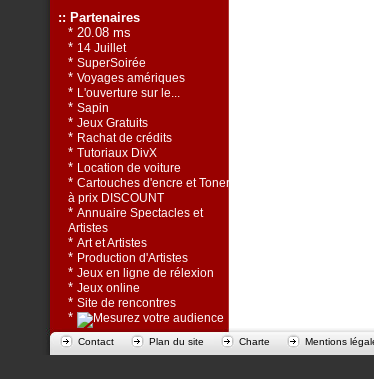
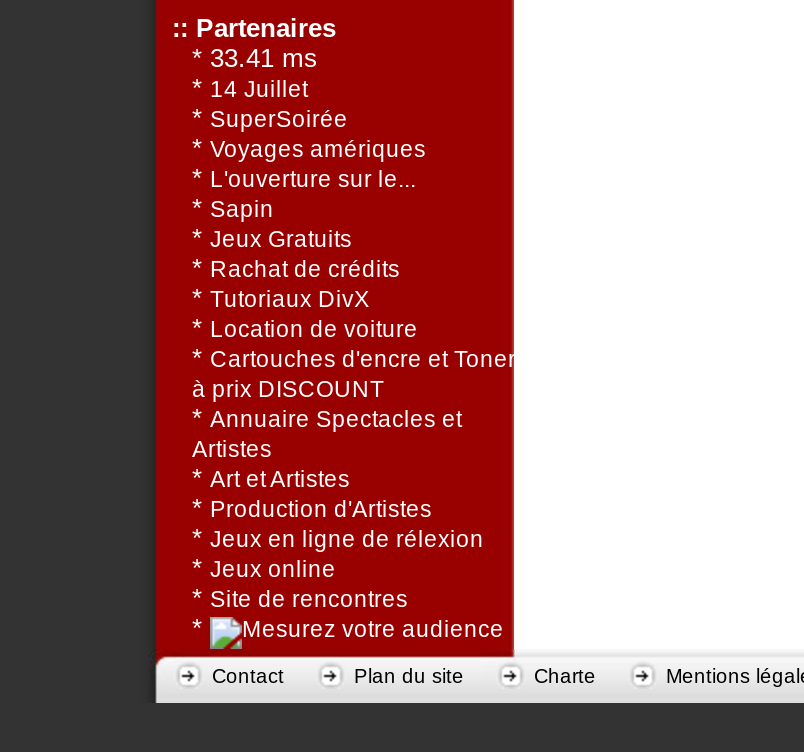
- * 20.08 ms
+ * 33.41 ms
